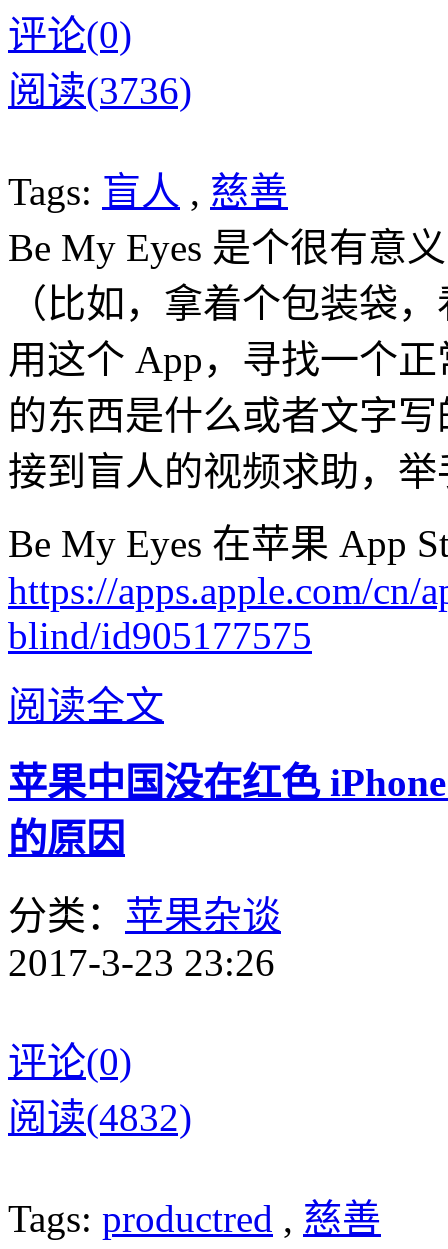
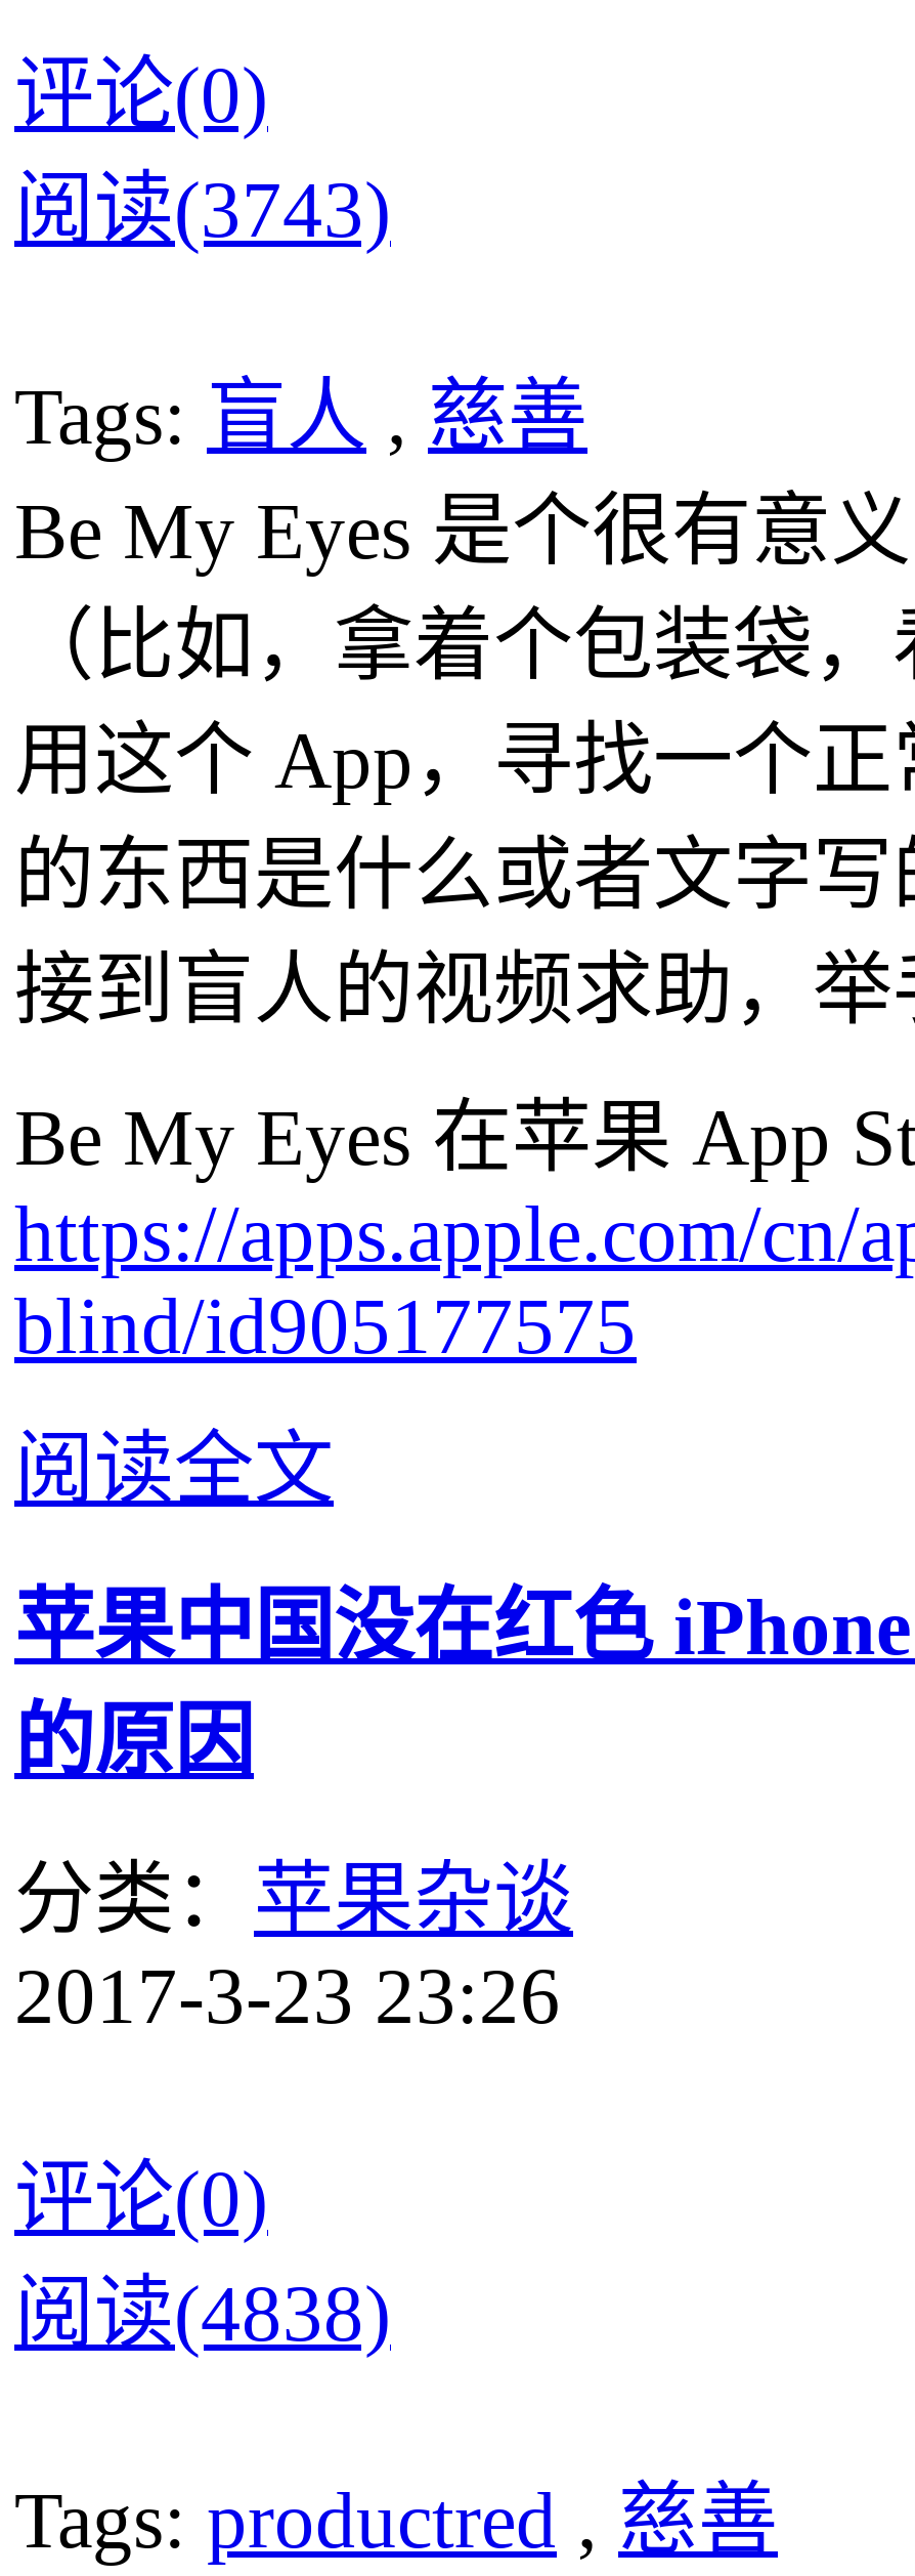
- 阅读(3736)
+ 阅读(3743)

- 阅读(4832)
+ 阅读(4838)
